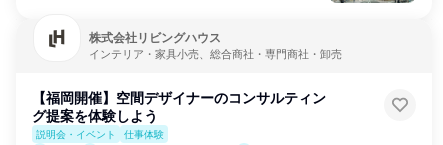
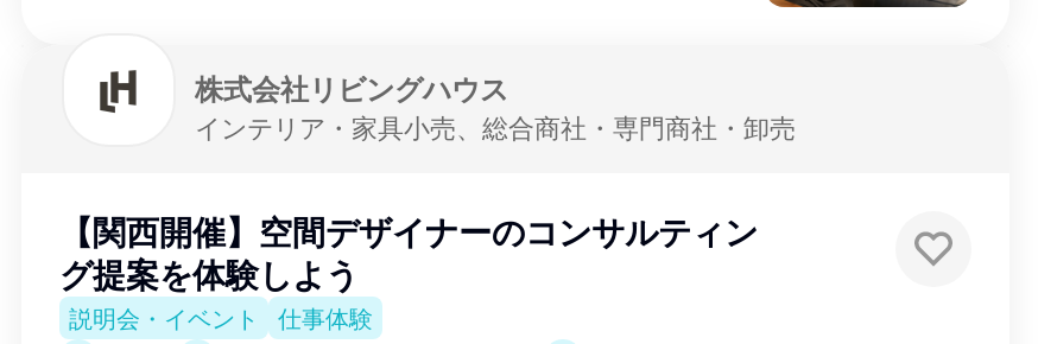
- 【福岡開催】空間デザイナーのコンサルティン
+ 【関西開催】空間デザイナーのコンサルティン
